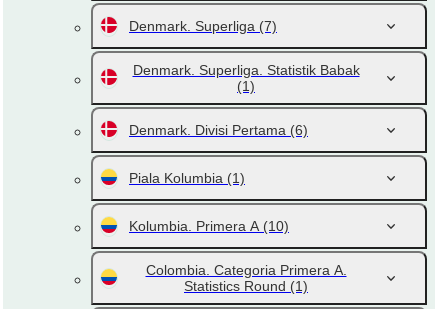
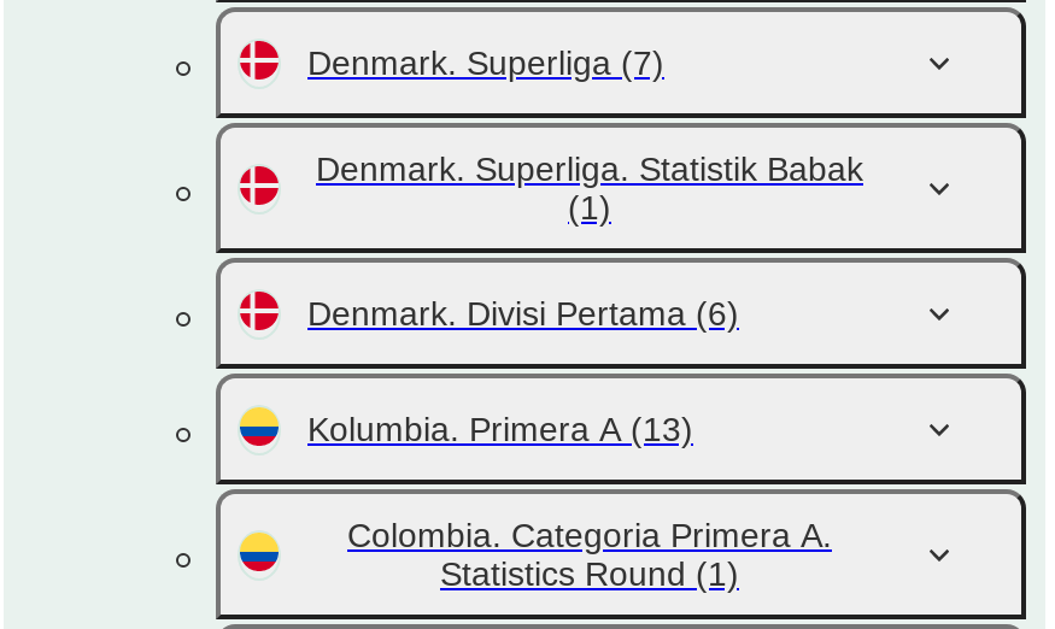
- Piala Kolumbia (1)
- Kolumbia. Primera A (10)
+ Kolumbia. Primera A (13)
